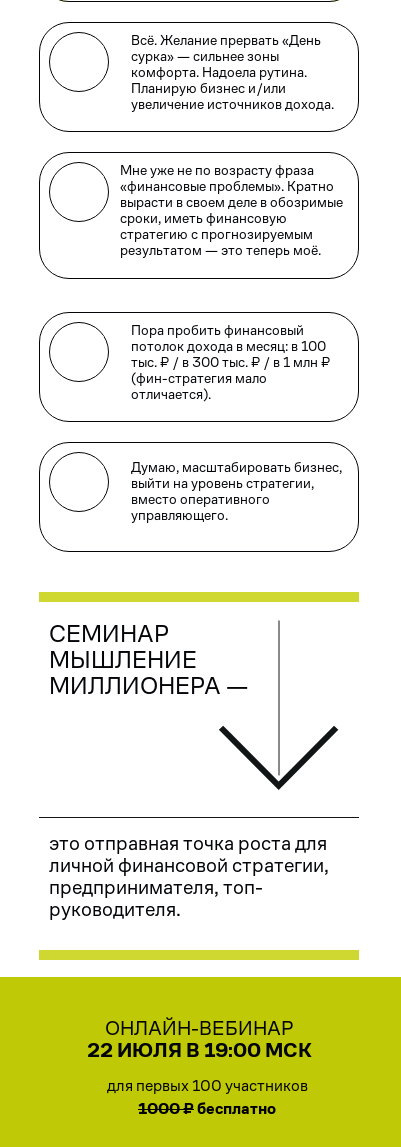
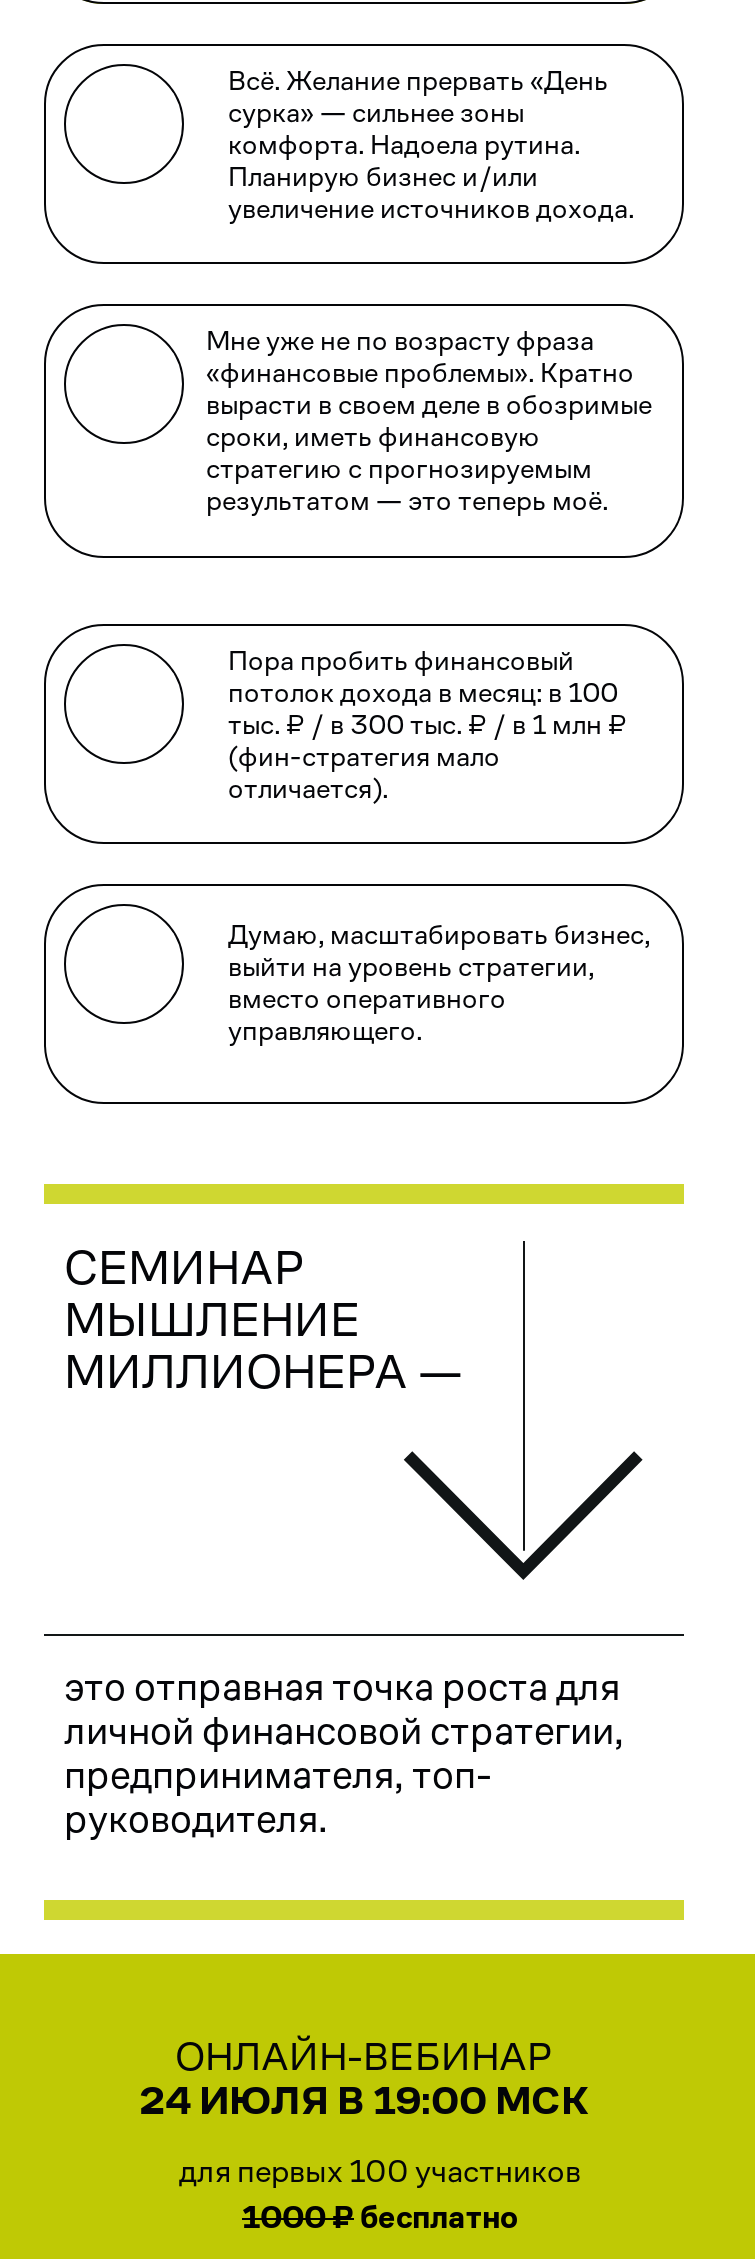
- 22 ИЮЛЯ В 19:00 МСК
+ 24 ИЮЛЯ В 19:00 МСК
